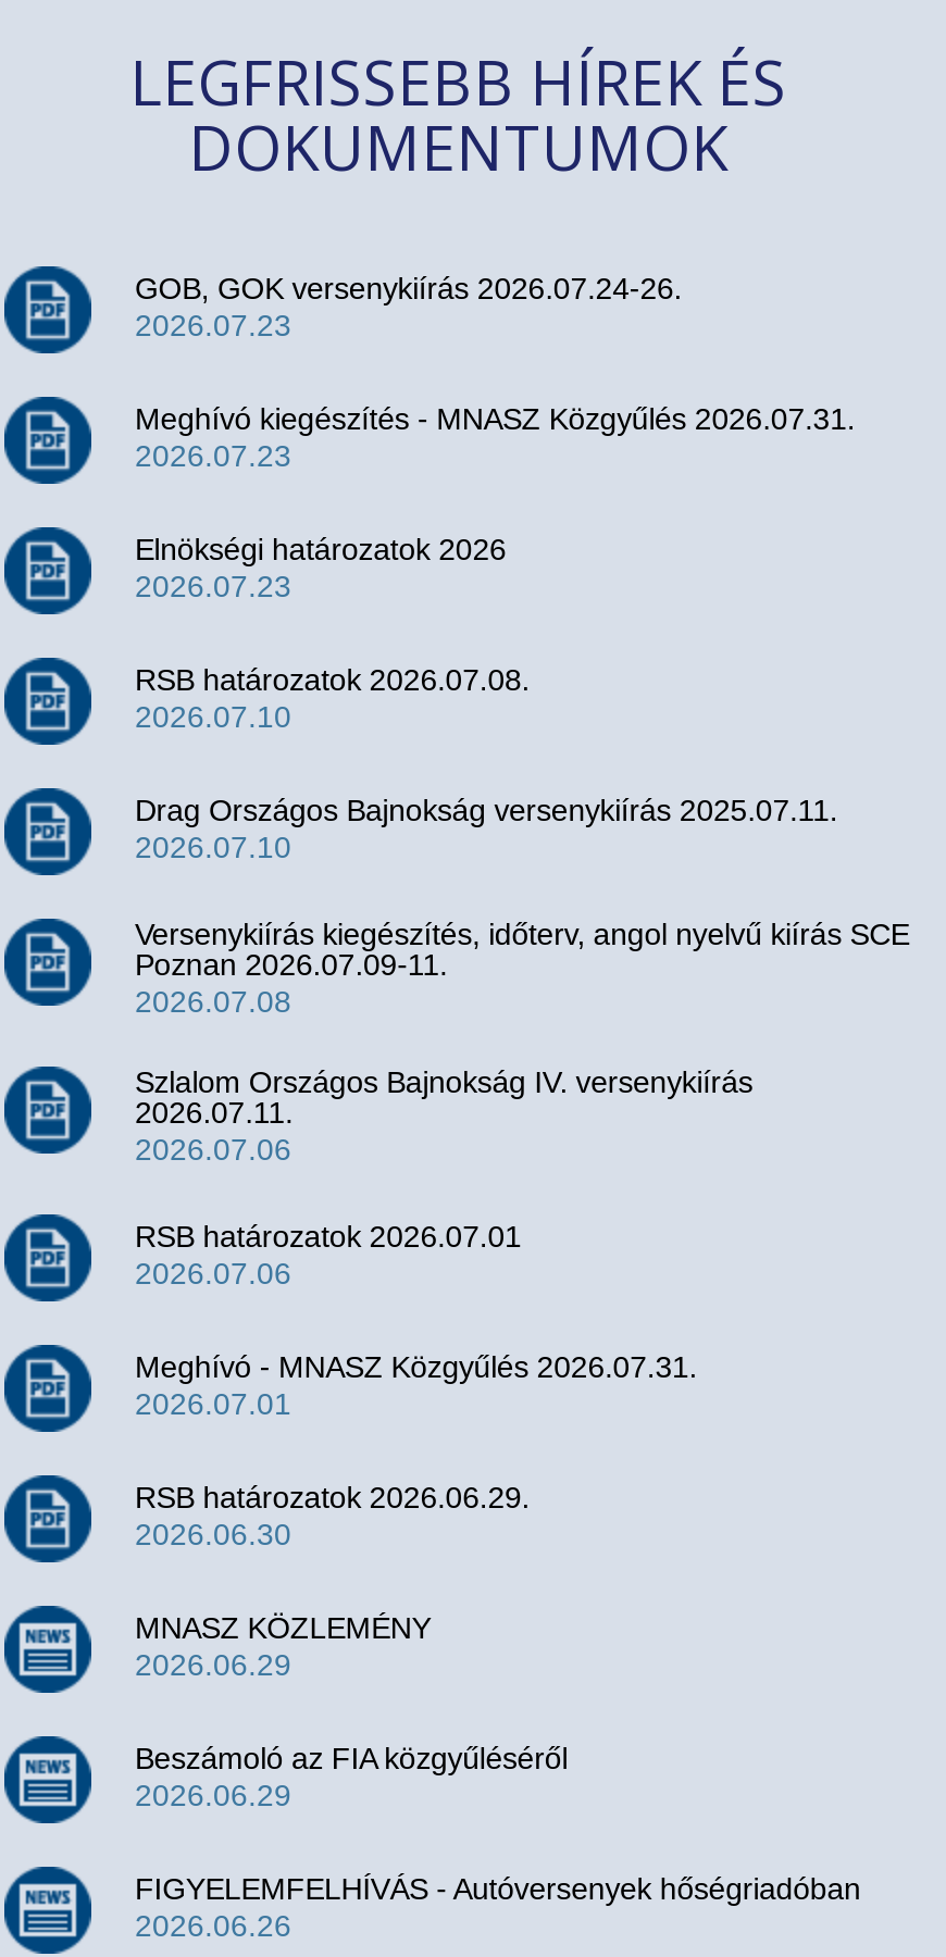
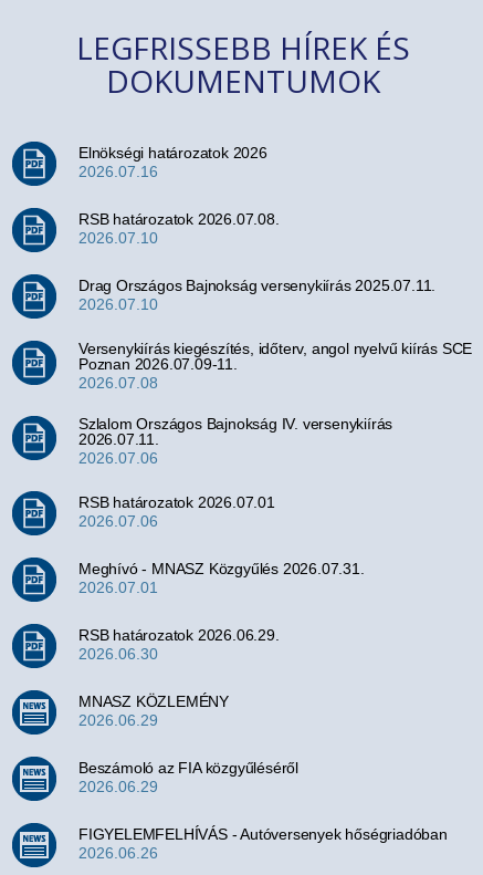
- GOB, GOK versenykiírás 2026.07.24-26.
- 2026.07.23
- Meghívó kiegészítés - MNASZ Közgyűlés 2026.07.31.
- 2026.07.23

- 2026.07.23
+ 2026.07.16
